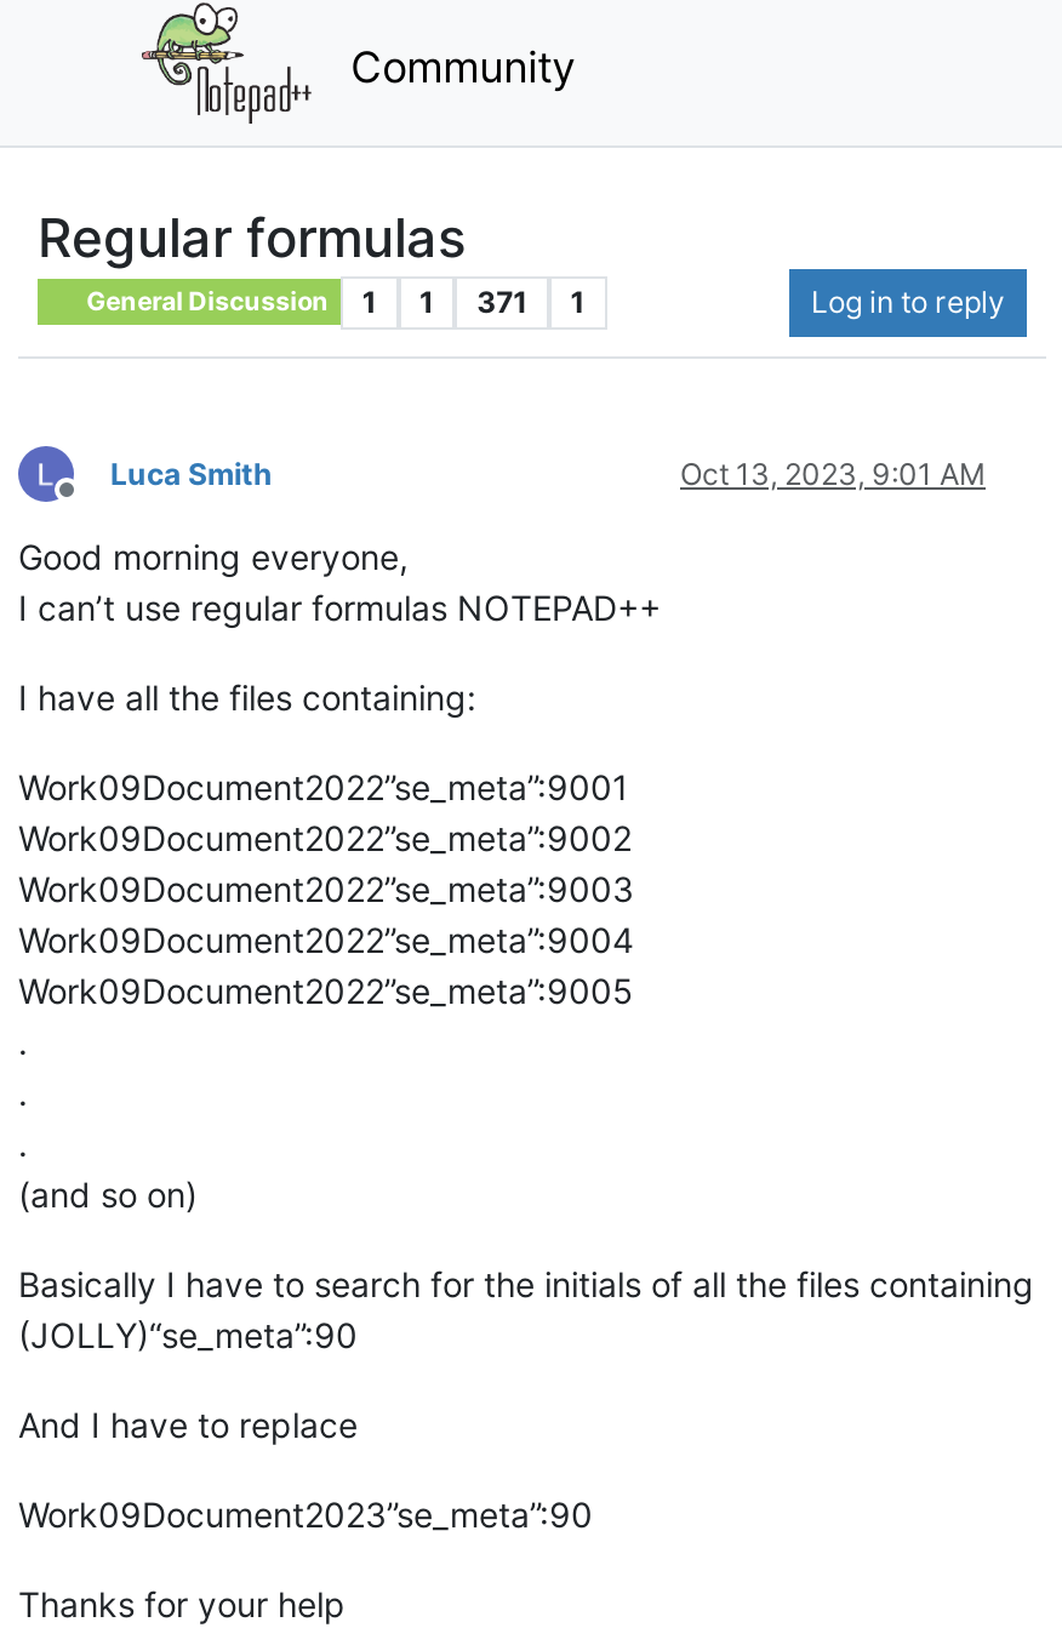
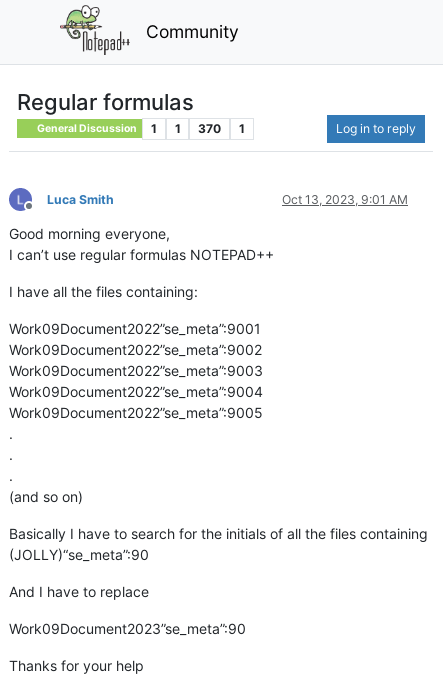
- General Discussion 1 1 371 1
+ General Discussion 1 1 370 1
